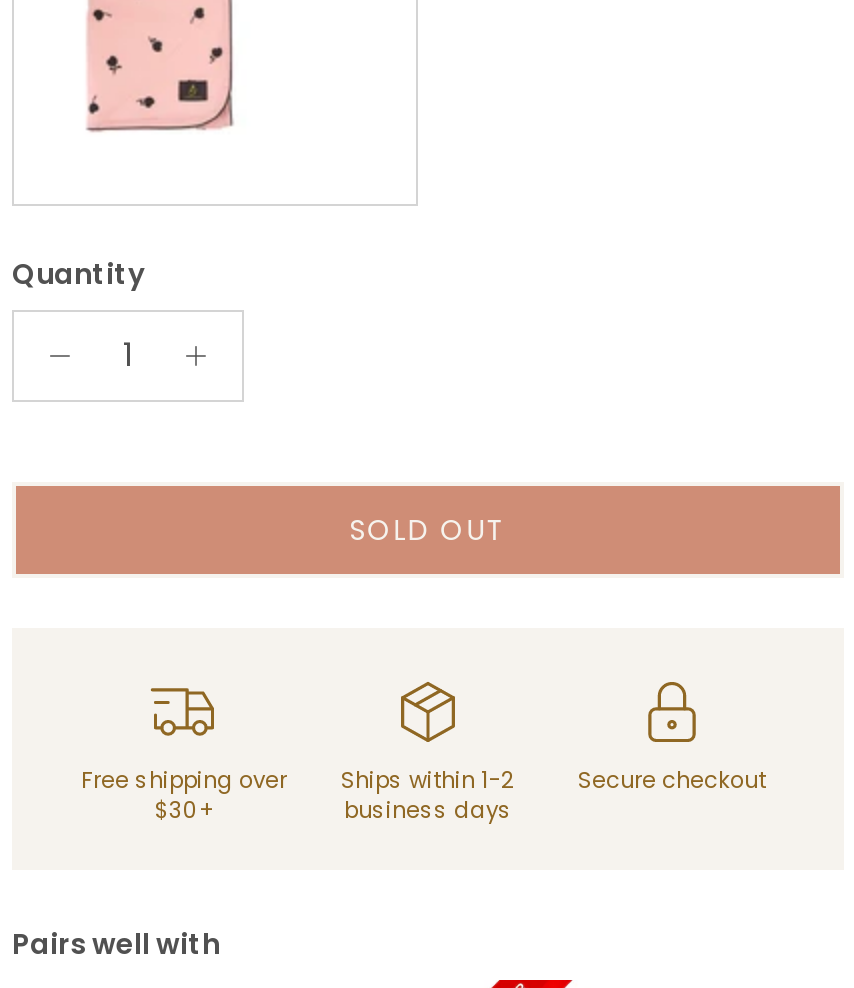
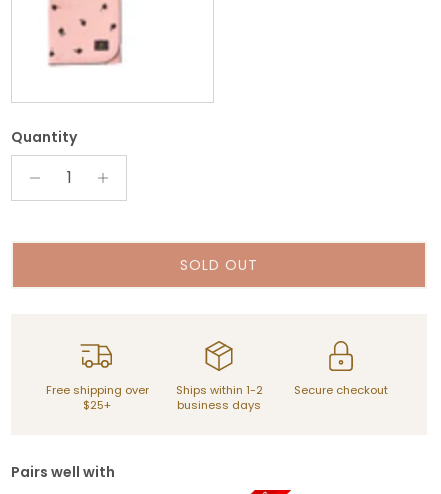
- $30+
+ $25+
